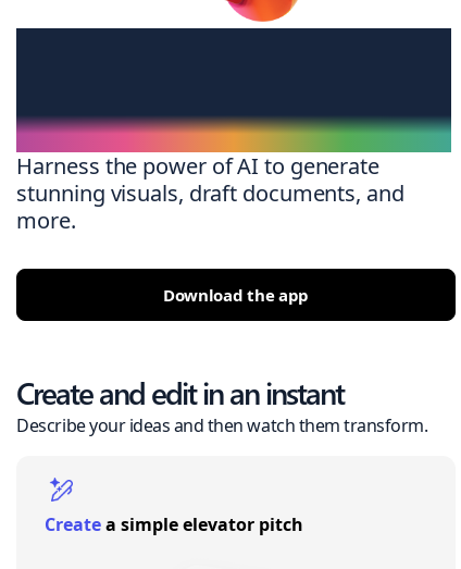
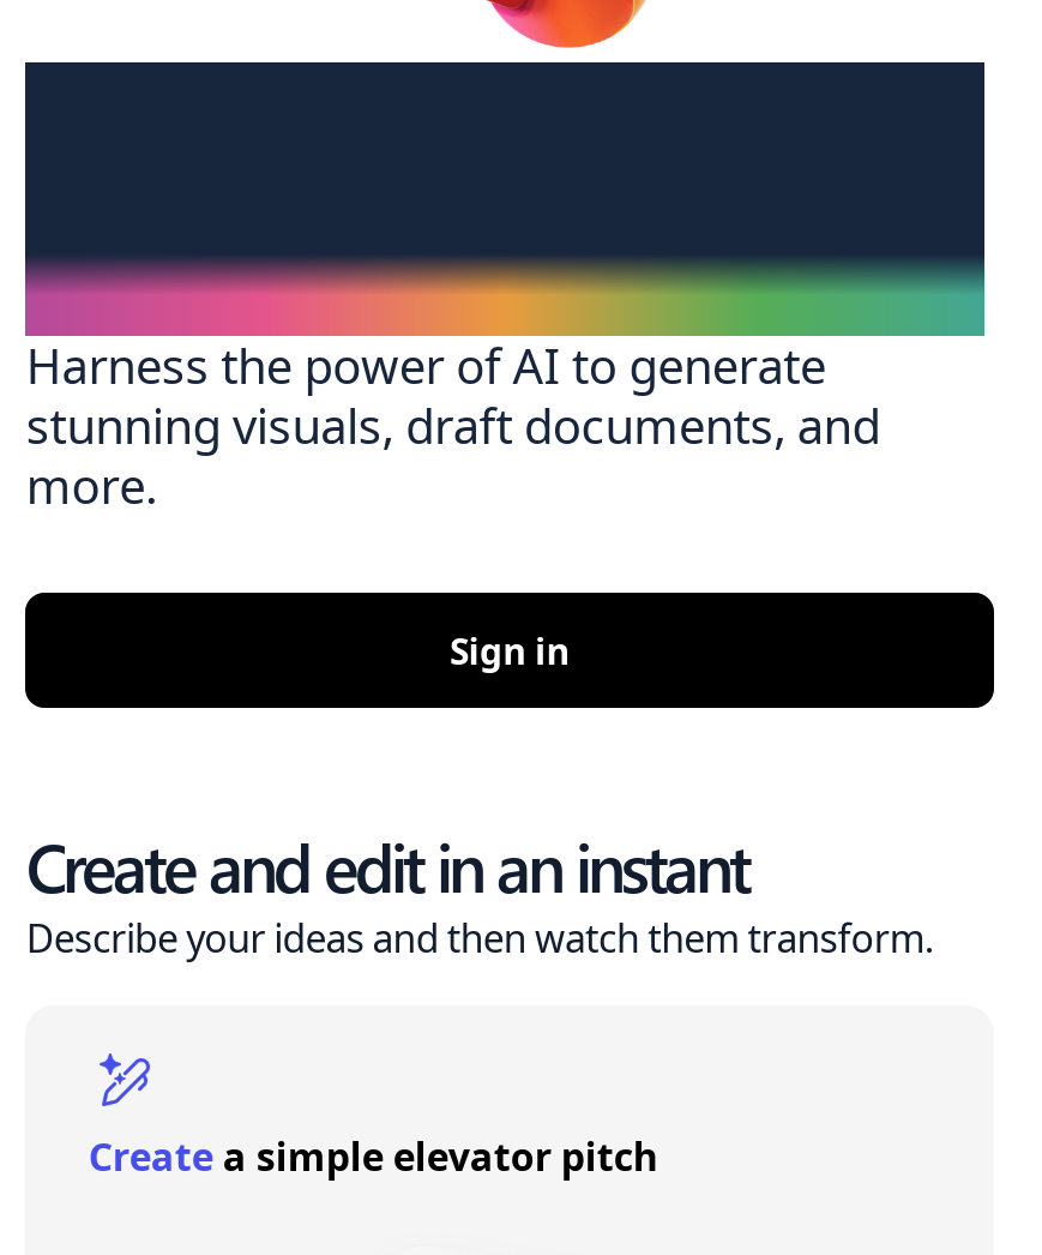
- Download the app
+ Sign in
